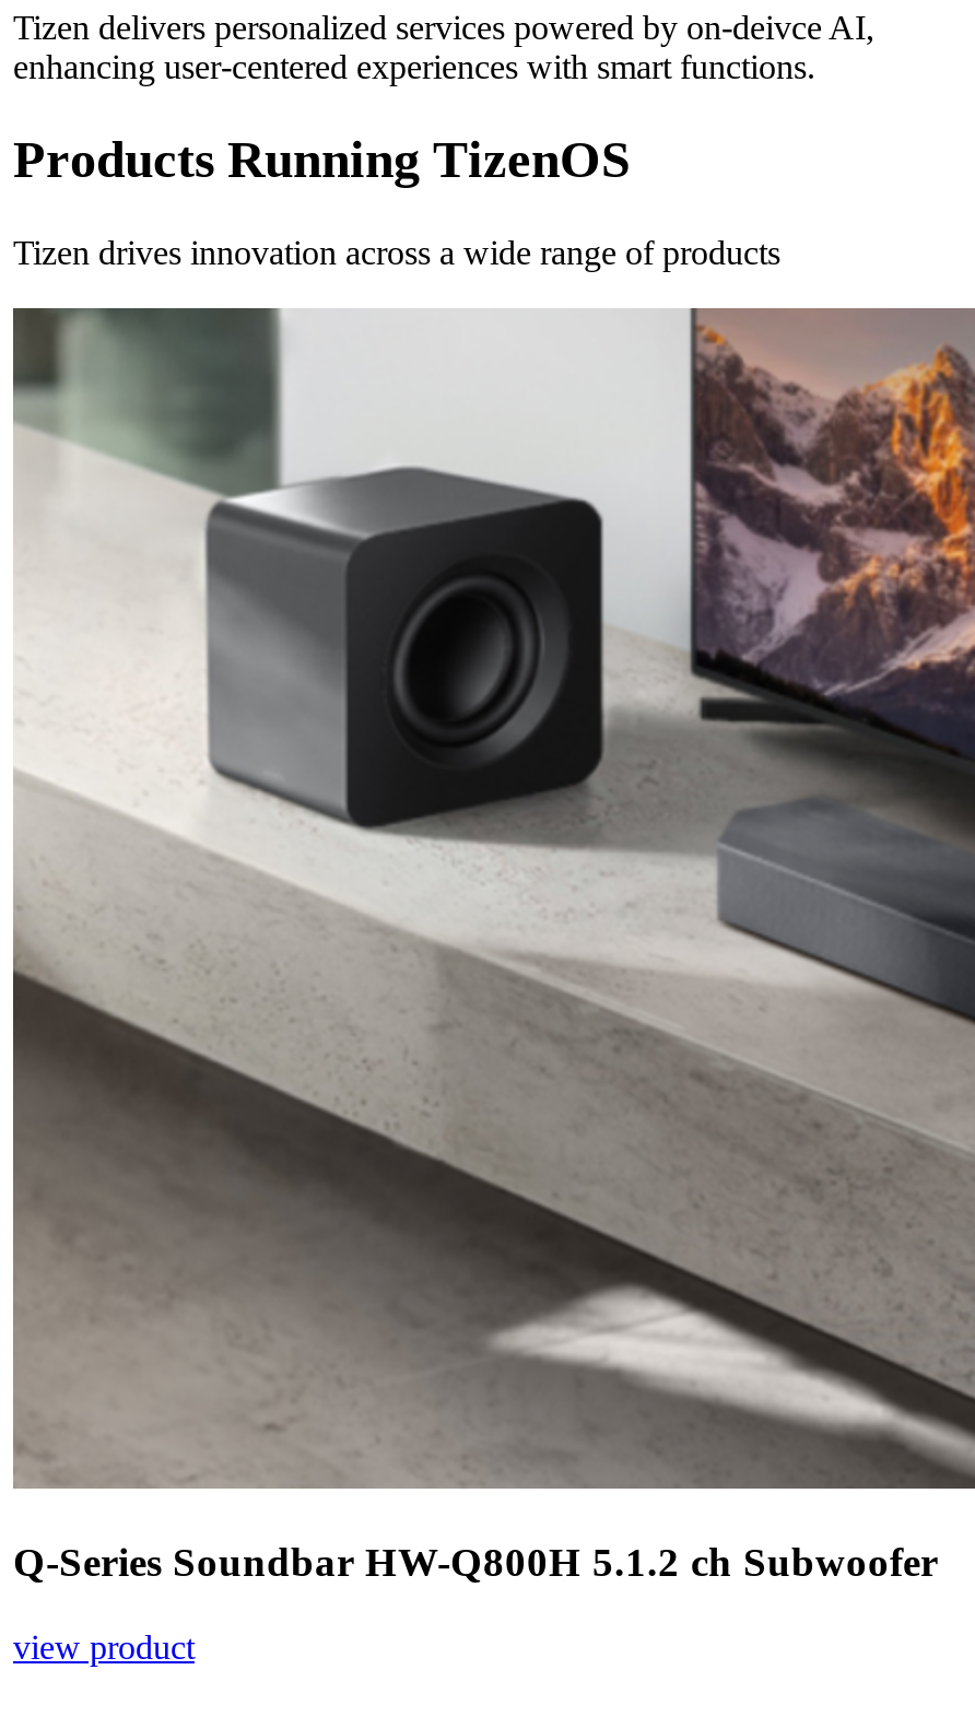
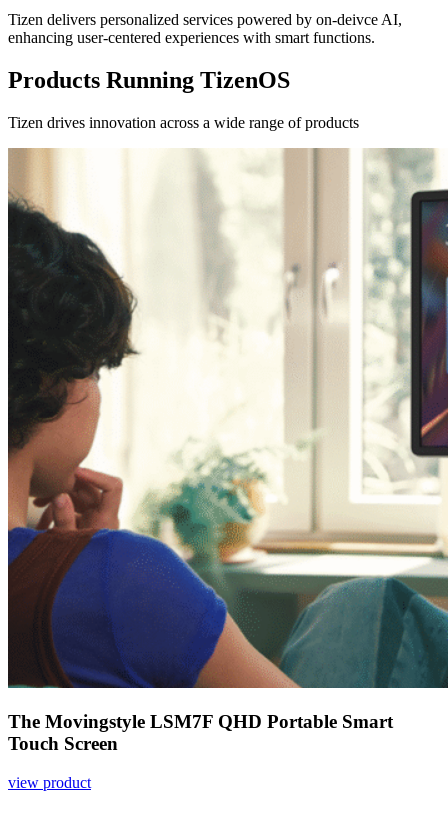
- [image]
- Q-Series Soundbar HW-Q800H 5.1.2 ch Subwoofer
+ [image]
+ The Movingstyle LSM7F QHD Portable Smart
+ Touch Screen
